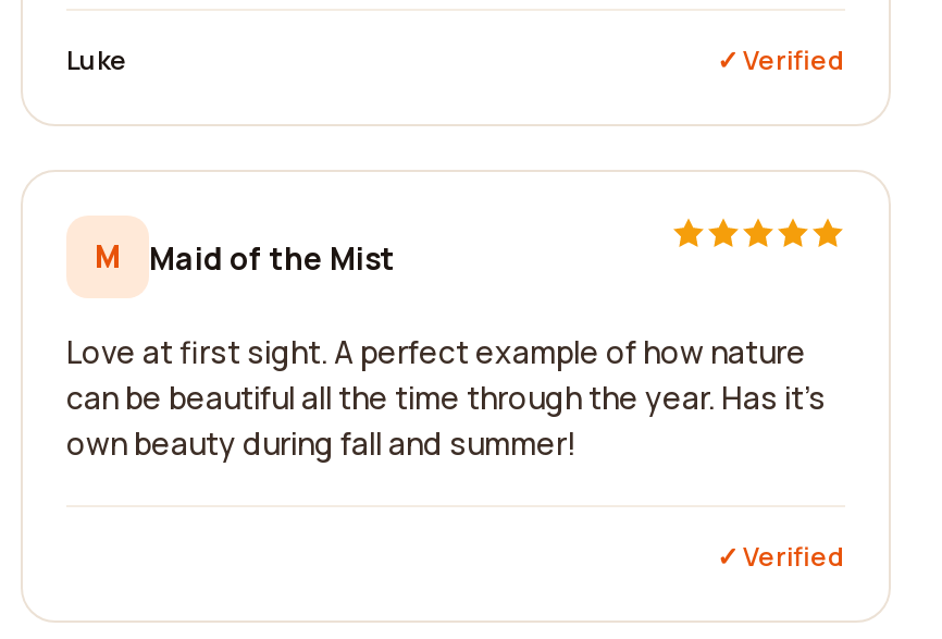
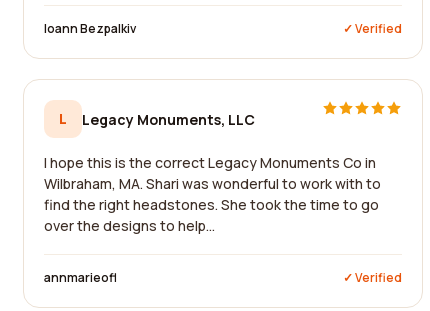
- Luke
+ Ioann Bezpalkiv

- M
- Maid of the Mist
- Love at first sight. A perfect example of how nature
- can be beautiful all the time through the year. Has it's
- own beauty during fall and summer!
+ L
+ Legacy Monuments, LLC
+ I hope this is the correct Legacy Monuments Co in
+ Wilbraham, MA. Shari was wonderful to work with to
+ find the right headstones. She took the time to go
+ over the designs to help...
+ annmarieofl
